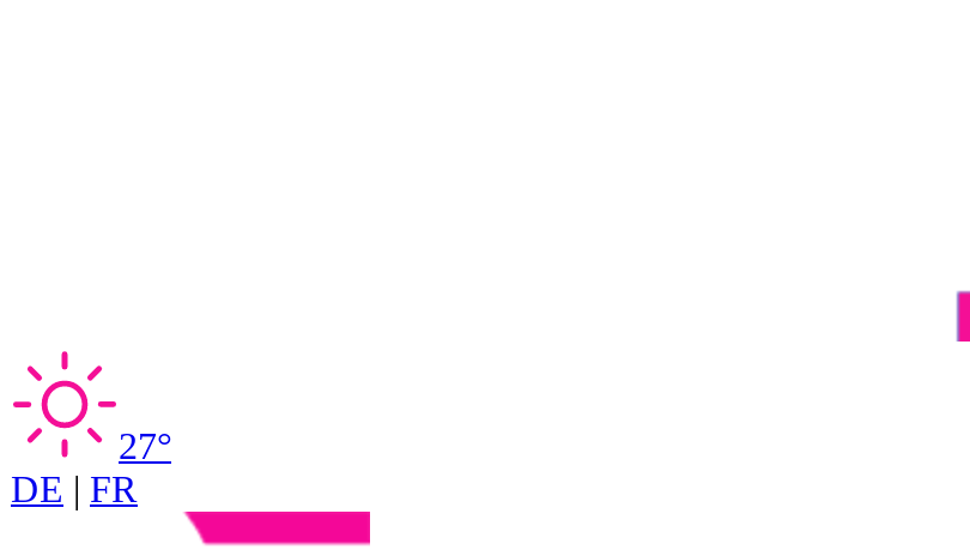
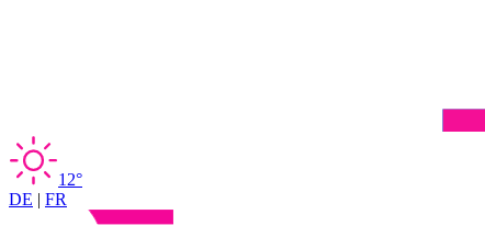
- 27°
+ 12°
